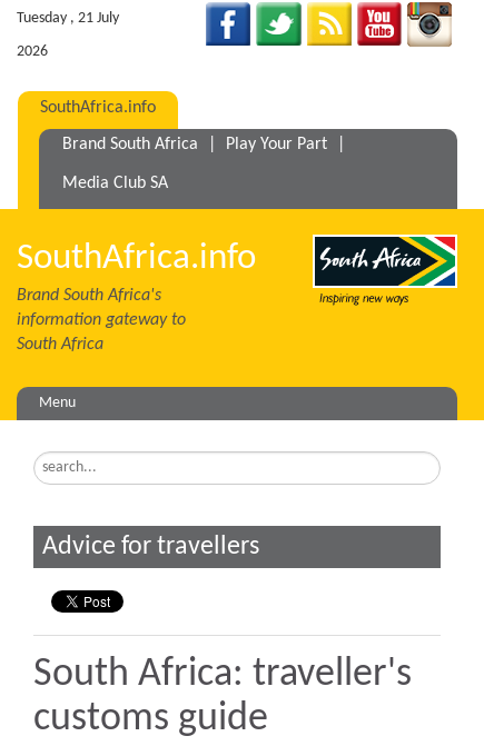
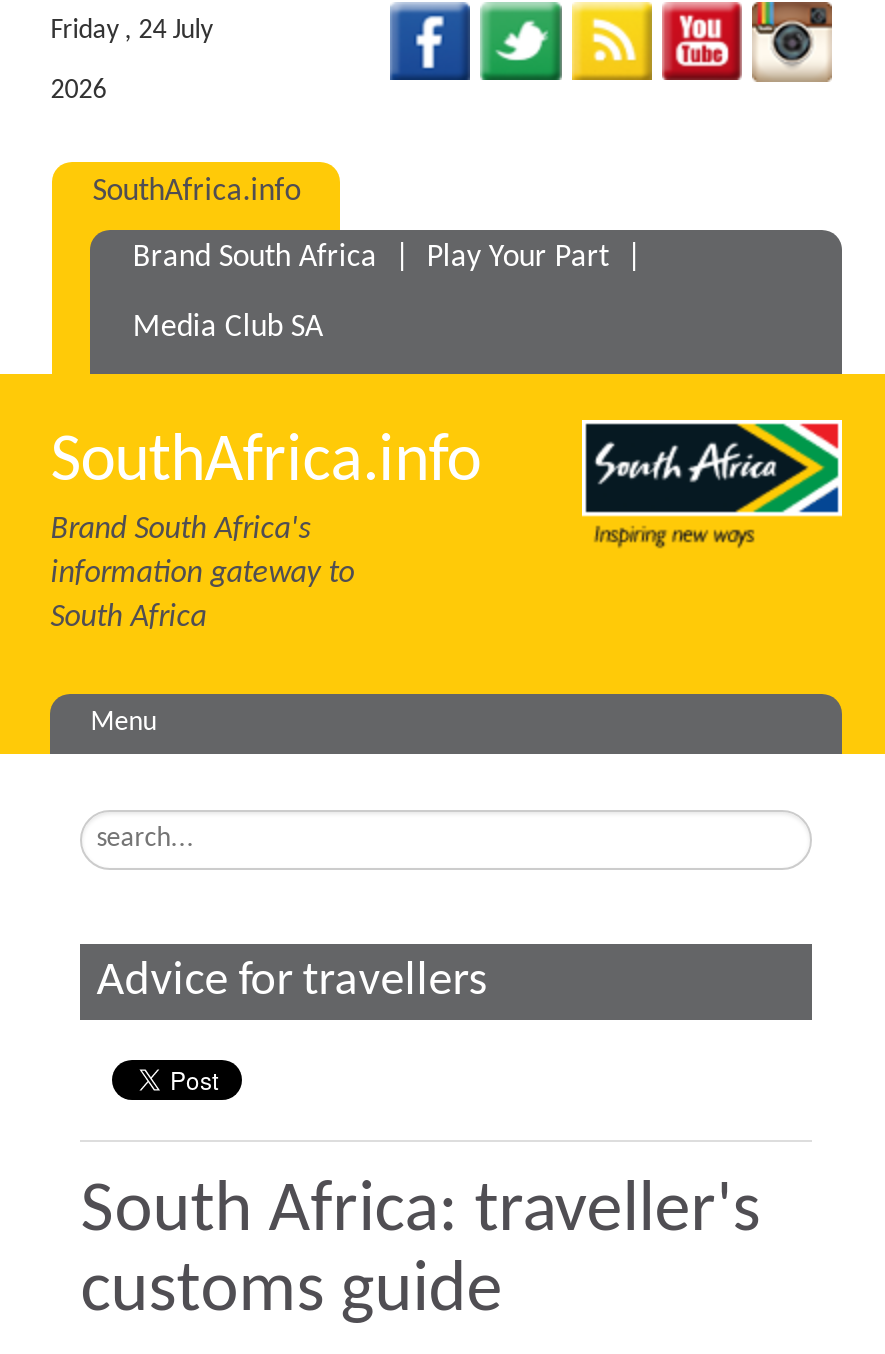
- Tuesday , 21 July
+ Friday , 24 July
